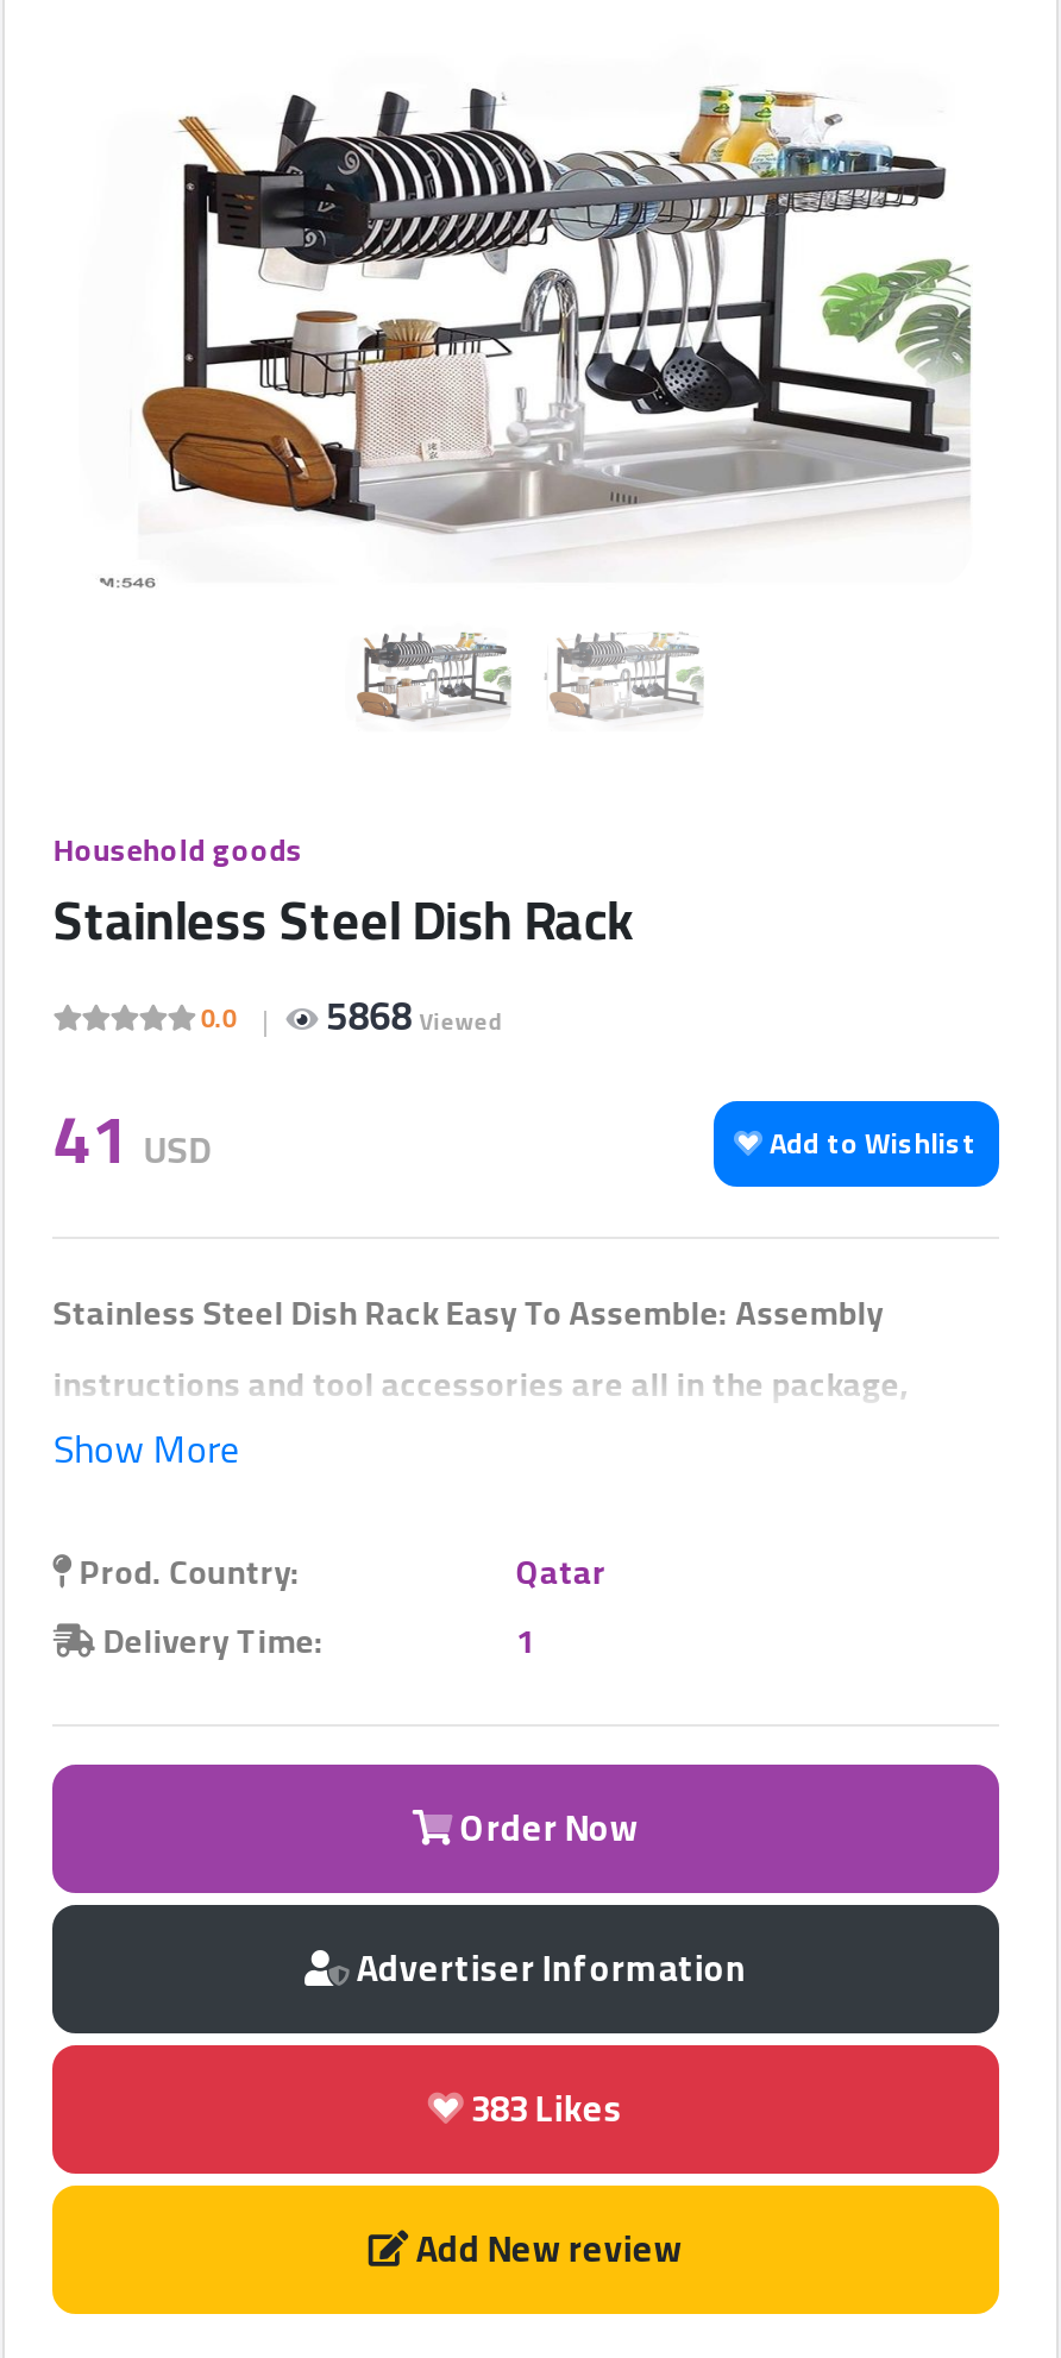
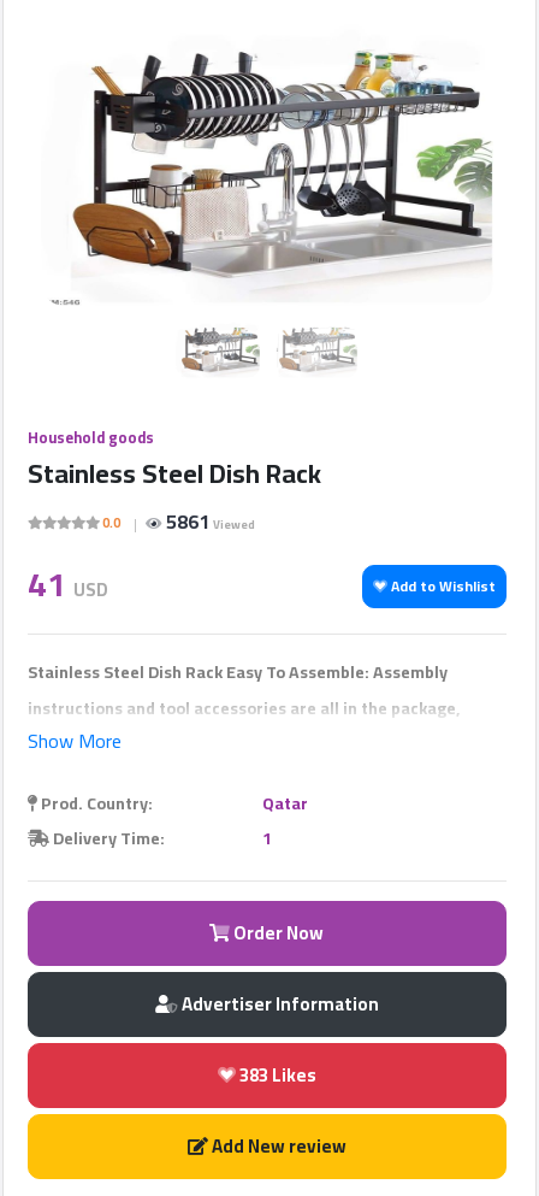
- 5868Viewed
+ 5861Viewed
